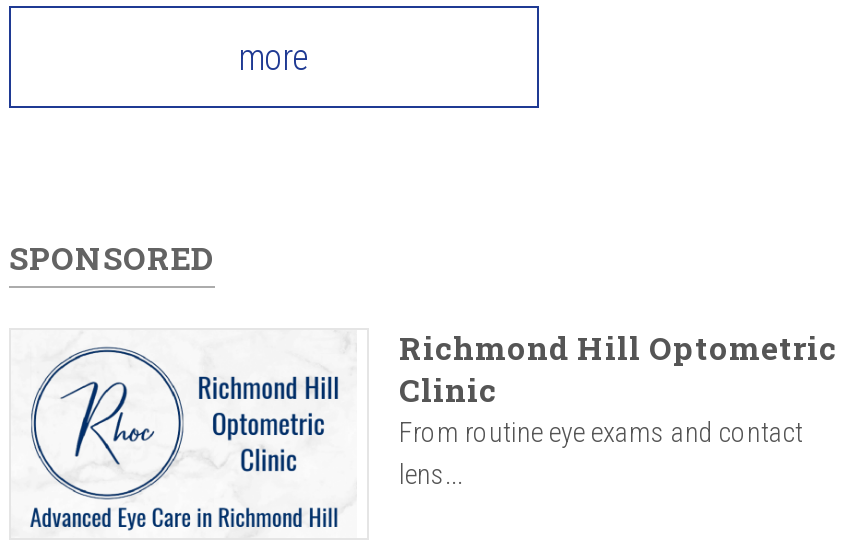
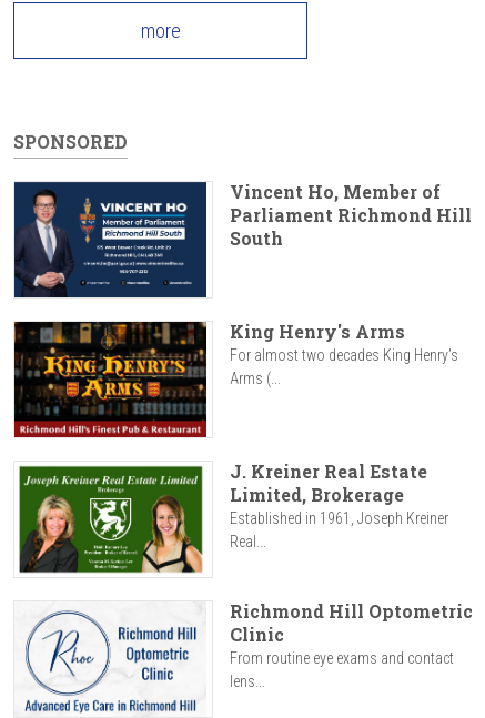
+ [image]
+ Vincent Ho, Member of
+ Parliament Richmond Hill
+ South

+ [image]
+ King Henry's Arms
+ For almost two decades King Henry’s
+ Arms (...

+ [image]
+ J. Kreiner Real Estate
+ Limited, Brokerage
+ Established in 1961, Joseph Kreiner
+ Real...
